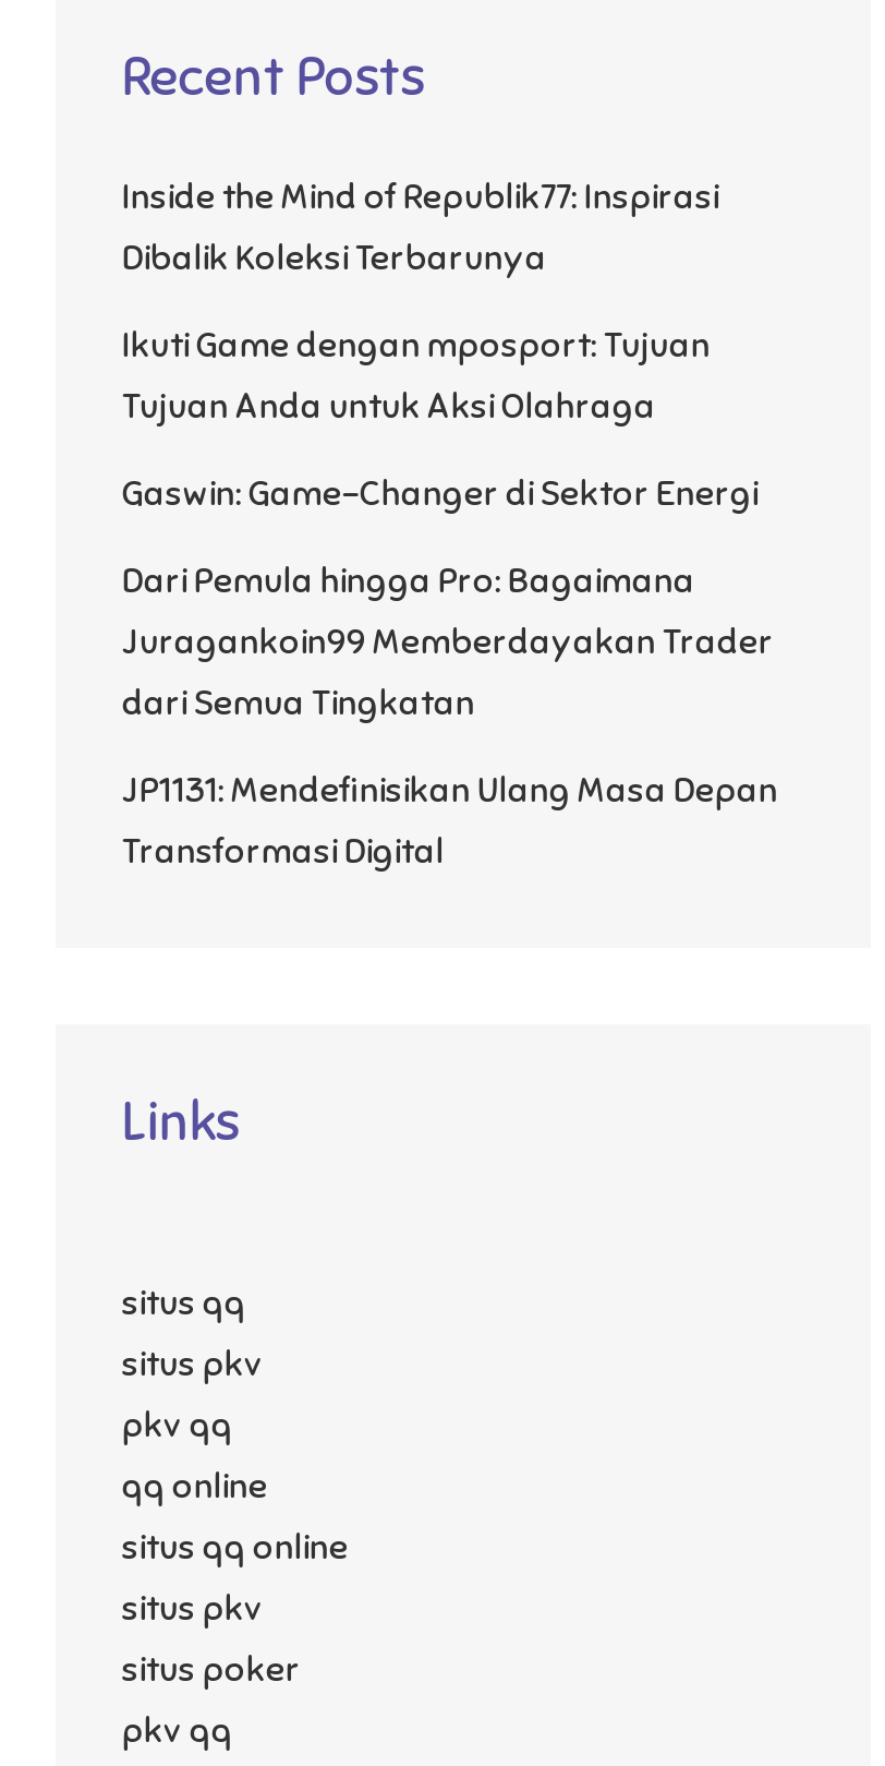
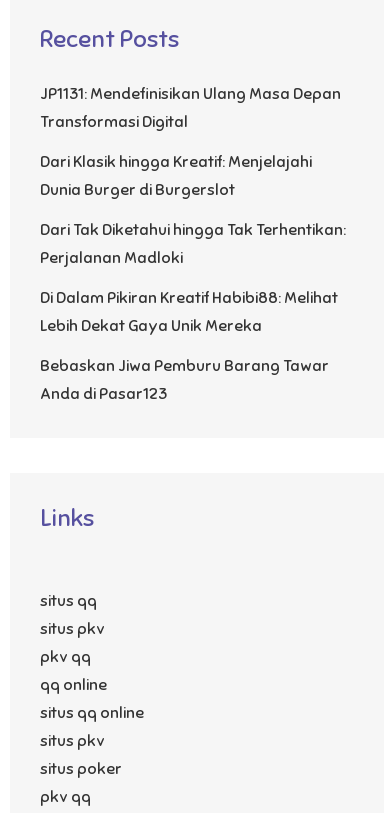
- Inside the Mind of Republik77: Inspirasi
- Dibalik Koleksi Terbarunya
- Ikuti Game dengan mposport: Tujuan
- Tujuan Anda untuk Aksi Olahraga
- Gaswin: Game-Changer di Sektor Energi
- Dari Pemula hingga Pro: Bagaimana
- Juragankoin99 Memberdayakan Trader
- dari Semua Tingkatan

moved up: JP1131: Mendefinisikan Ulang Masa Depan | Transformasi Digital

+ Dari Klasik hingga Kreatif: Menjelajahi
+ Dunia Burger di Burgerslot
+ Dari Tak Diketahui hingga Tak Terhentikan:
+ Perjalanan Madloki
+ Di Dalam Pikiran Kreatif Habibi88: Melihat
+ Lebih Dekat Gaya Unik Mereka
+ Bebaskan Jiwa Pemburu Barang Tawar
+ Anda di Pasar123
